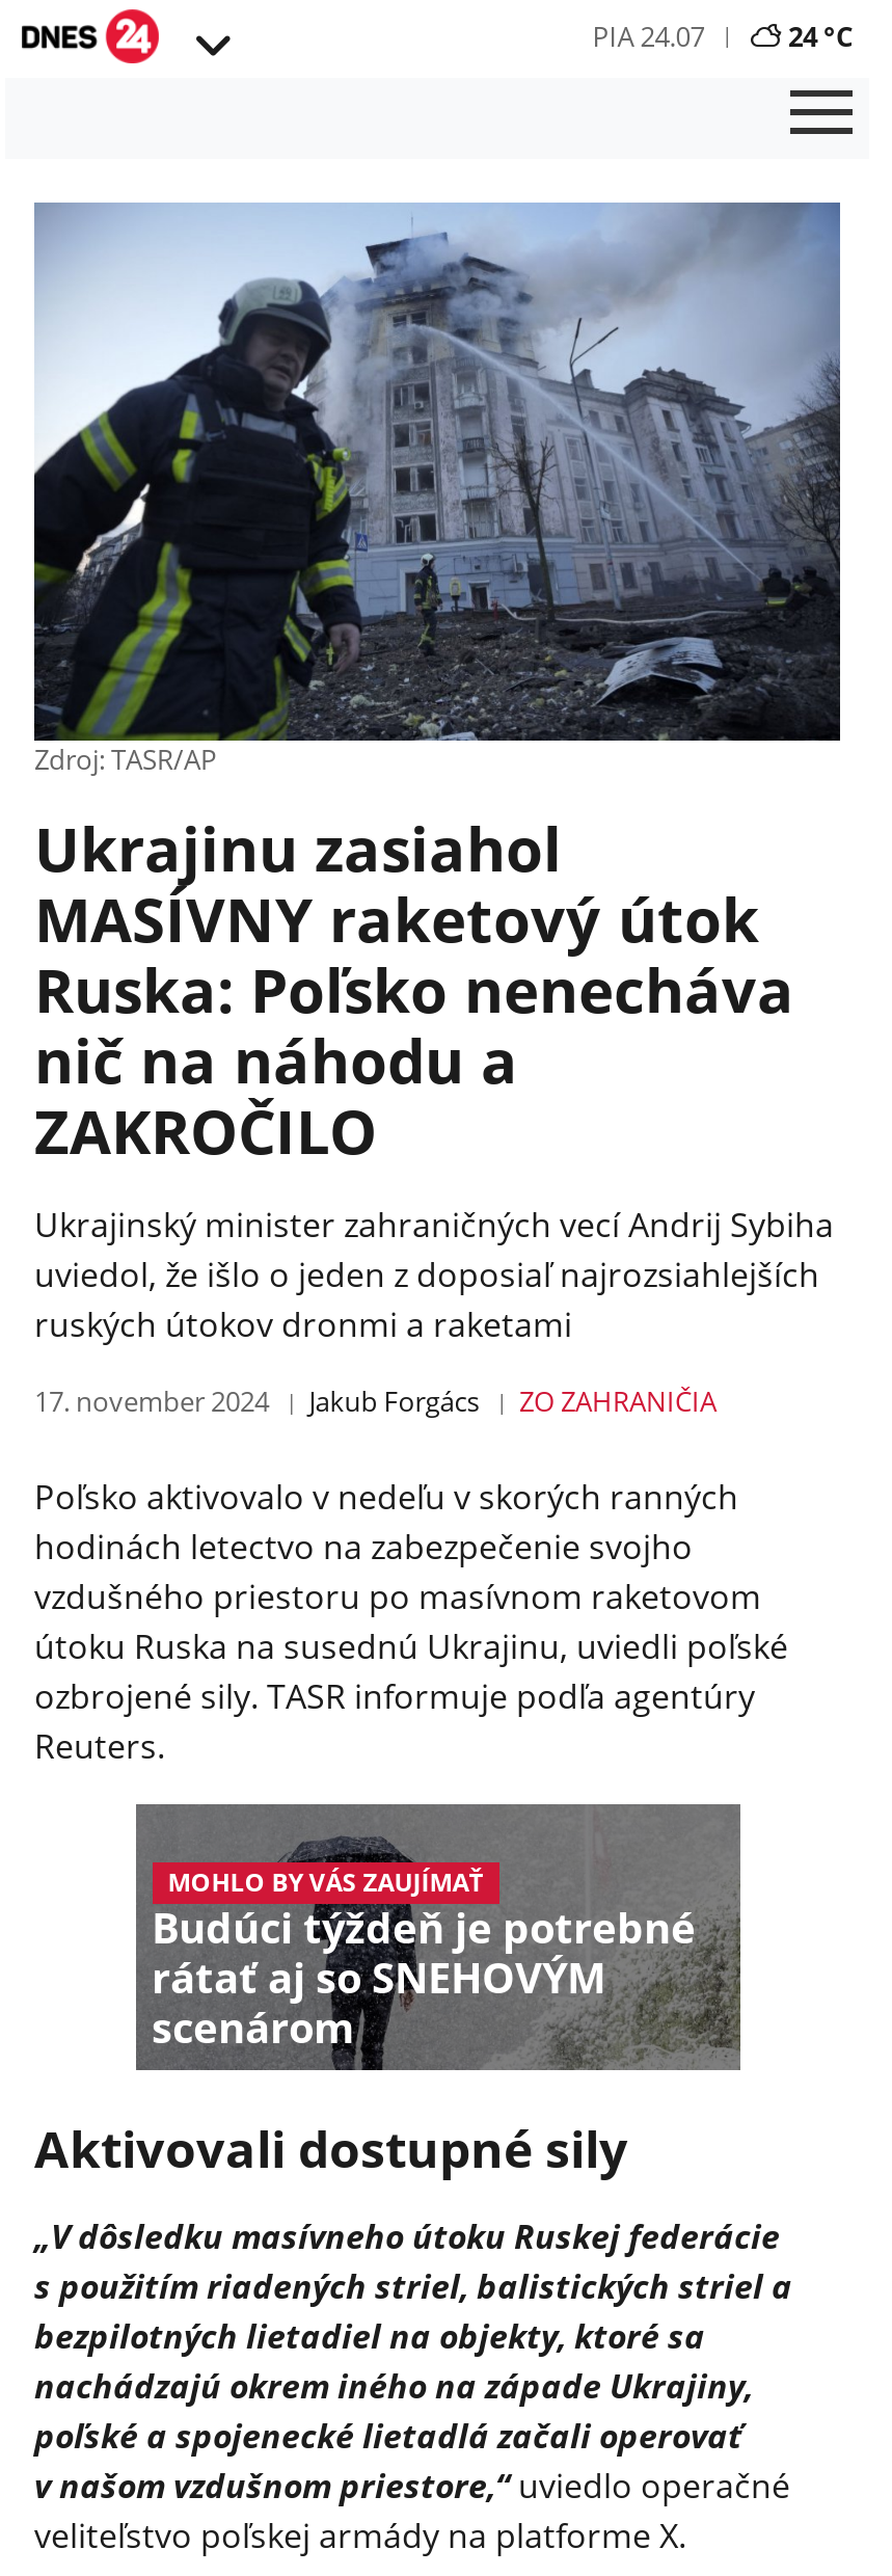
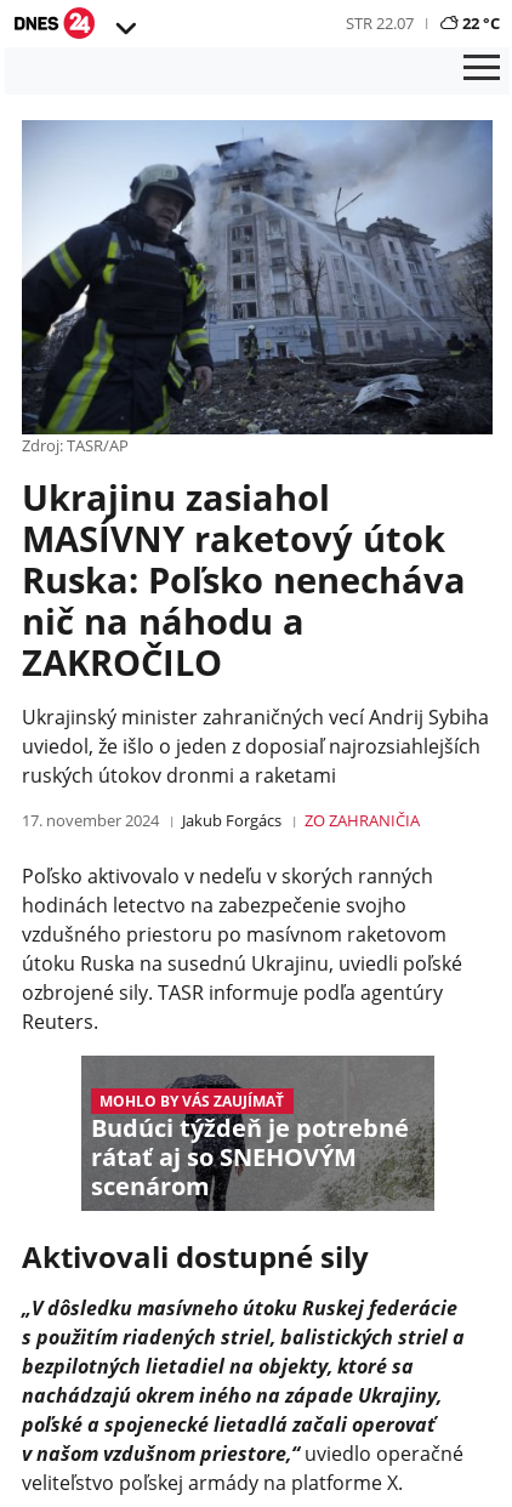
- PIA 24.07
- 24 °C
+ STR 22.07
+ 22 °C
